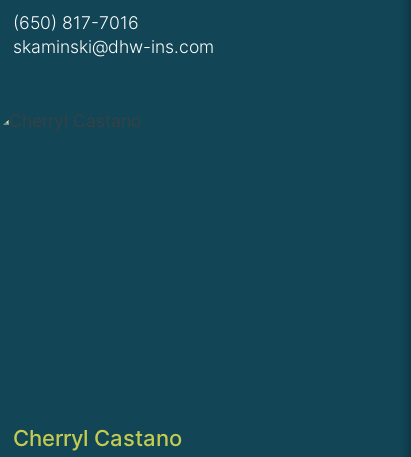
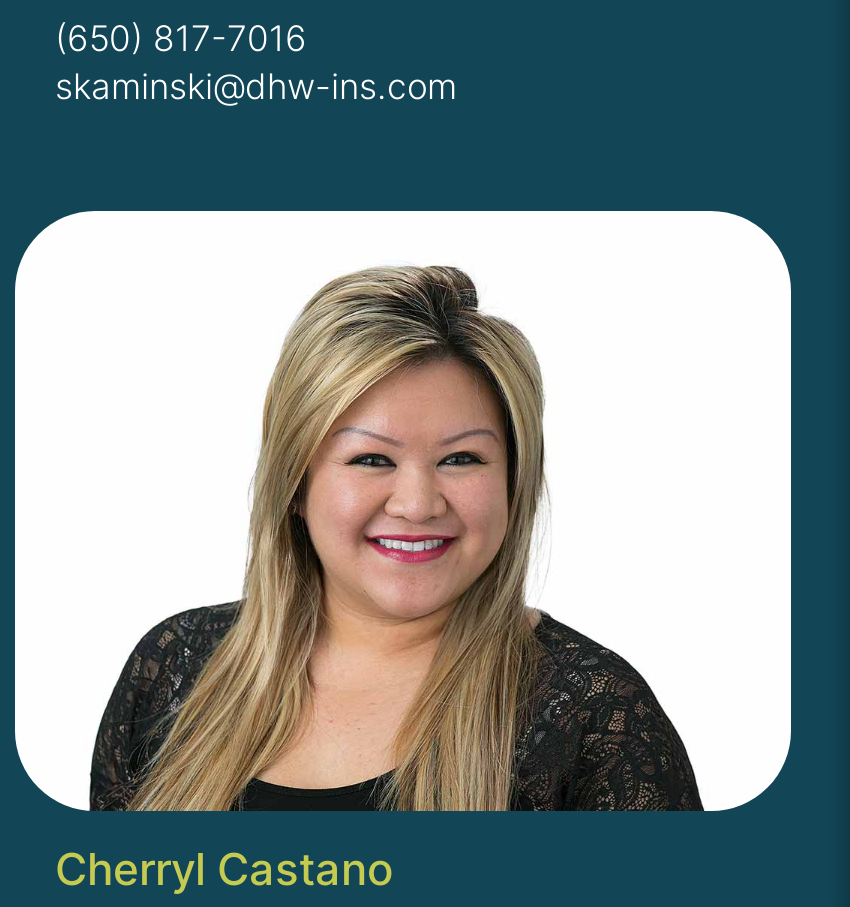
+ [image]
